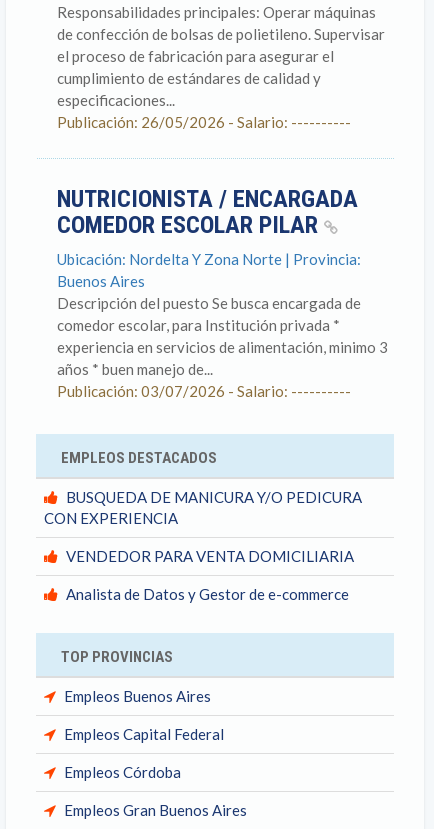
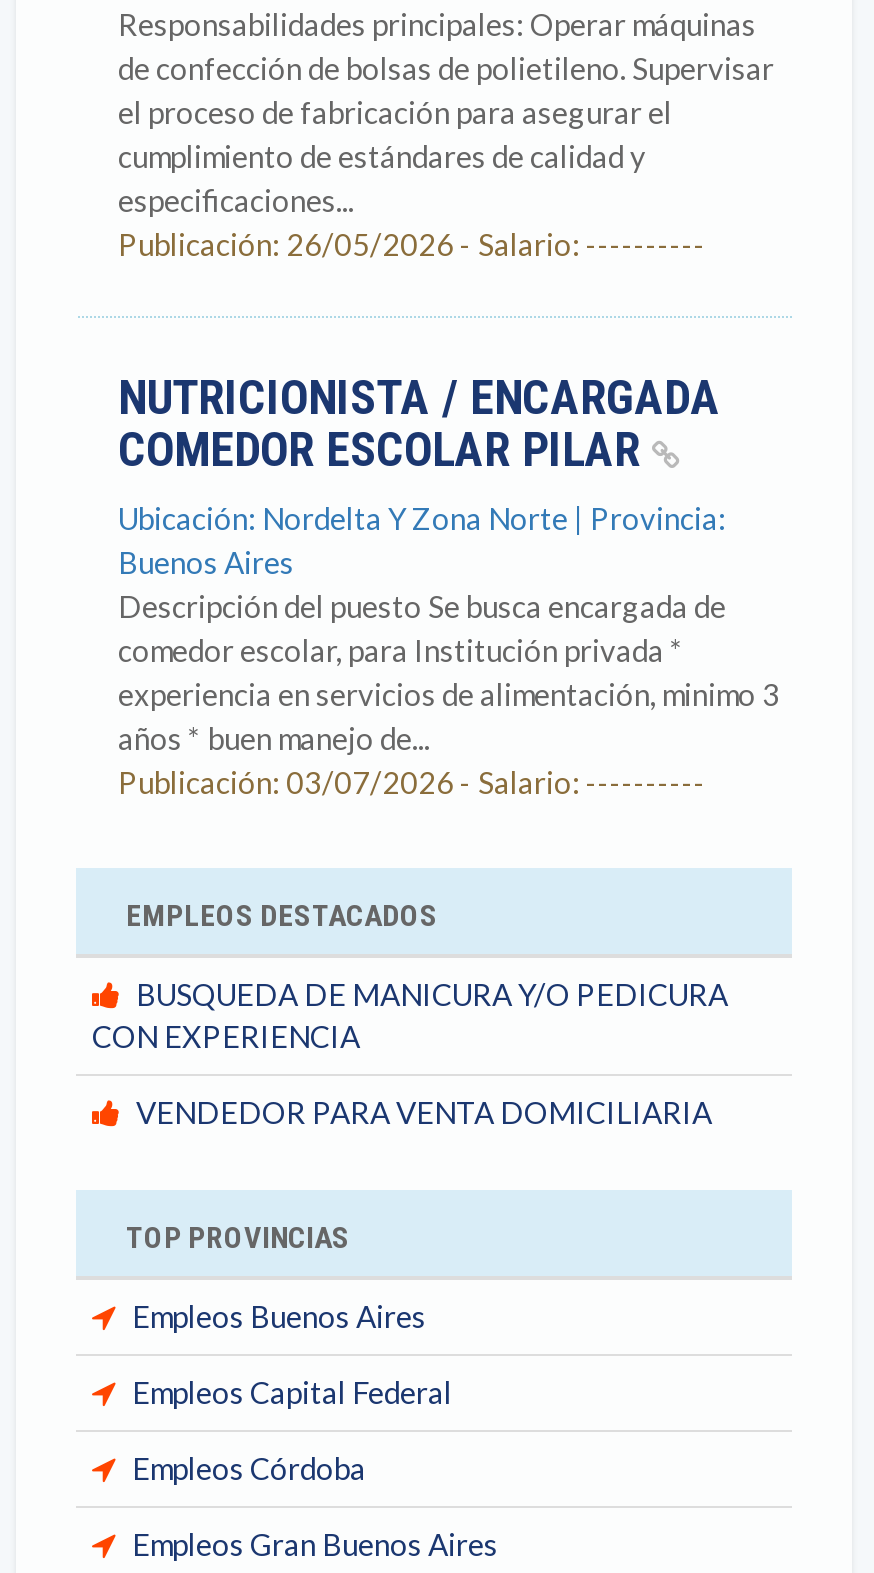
- Analista de Datos y Gestor de e-commerce
